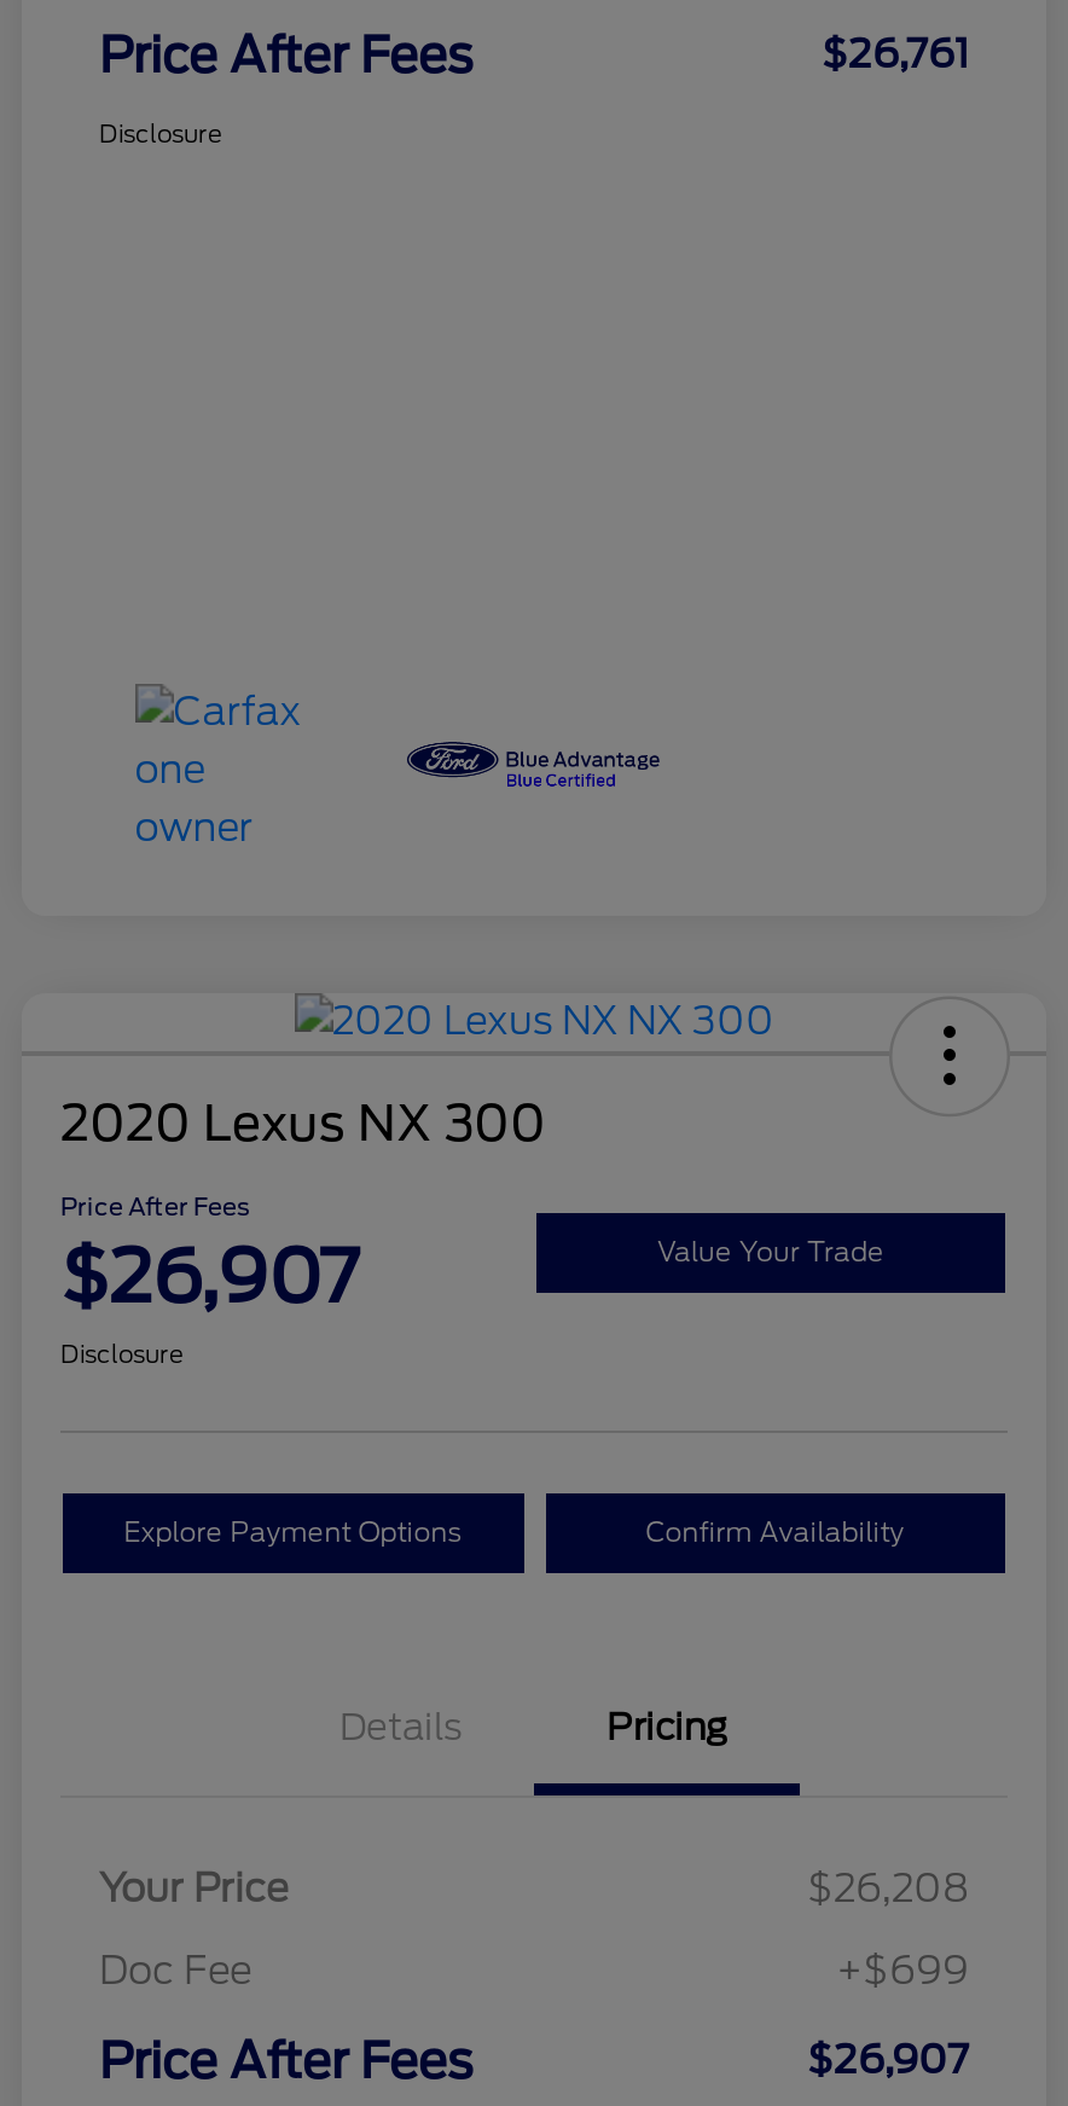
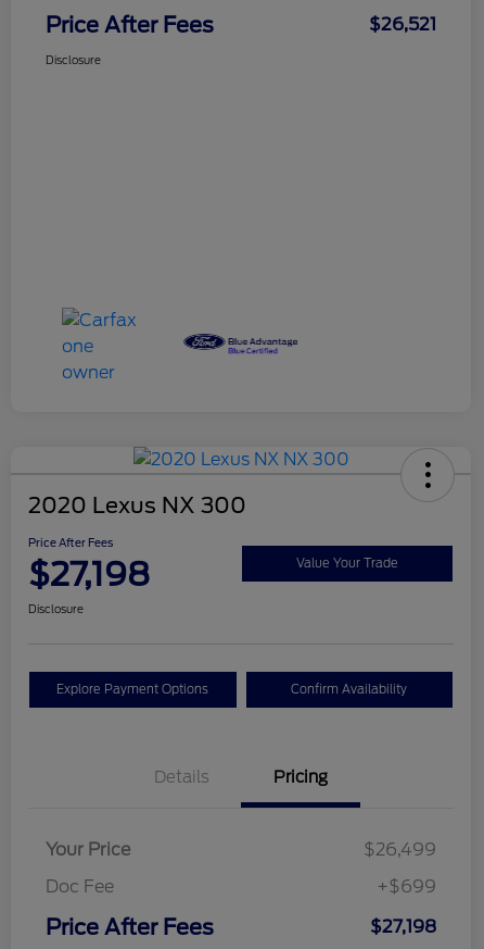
- $26,761
+ $26,521

- $26,907
+ $27,198

- $26,208
+ $26,499

- $26,907
+ $27,198
